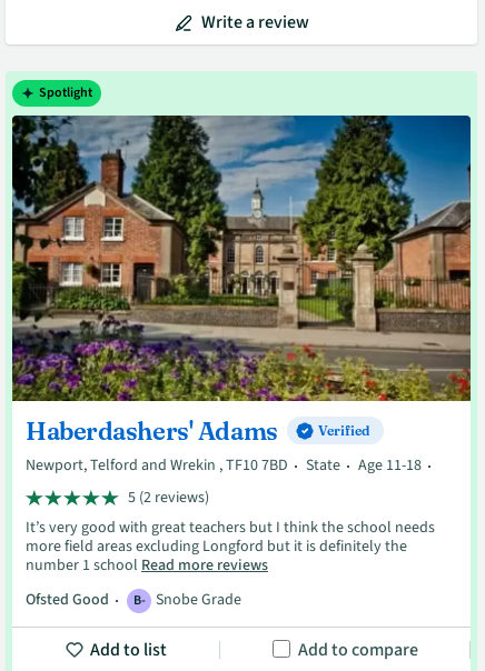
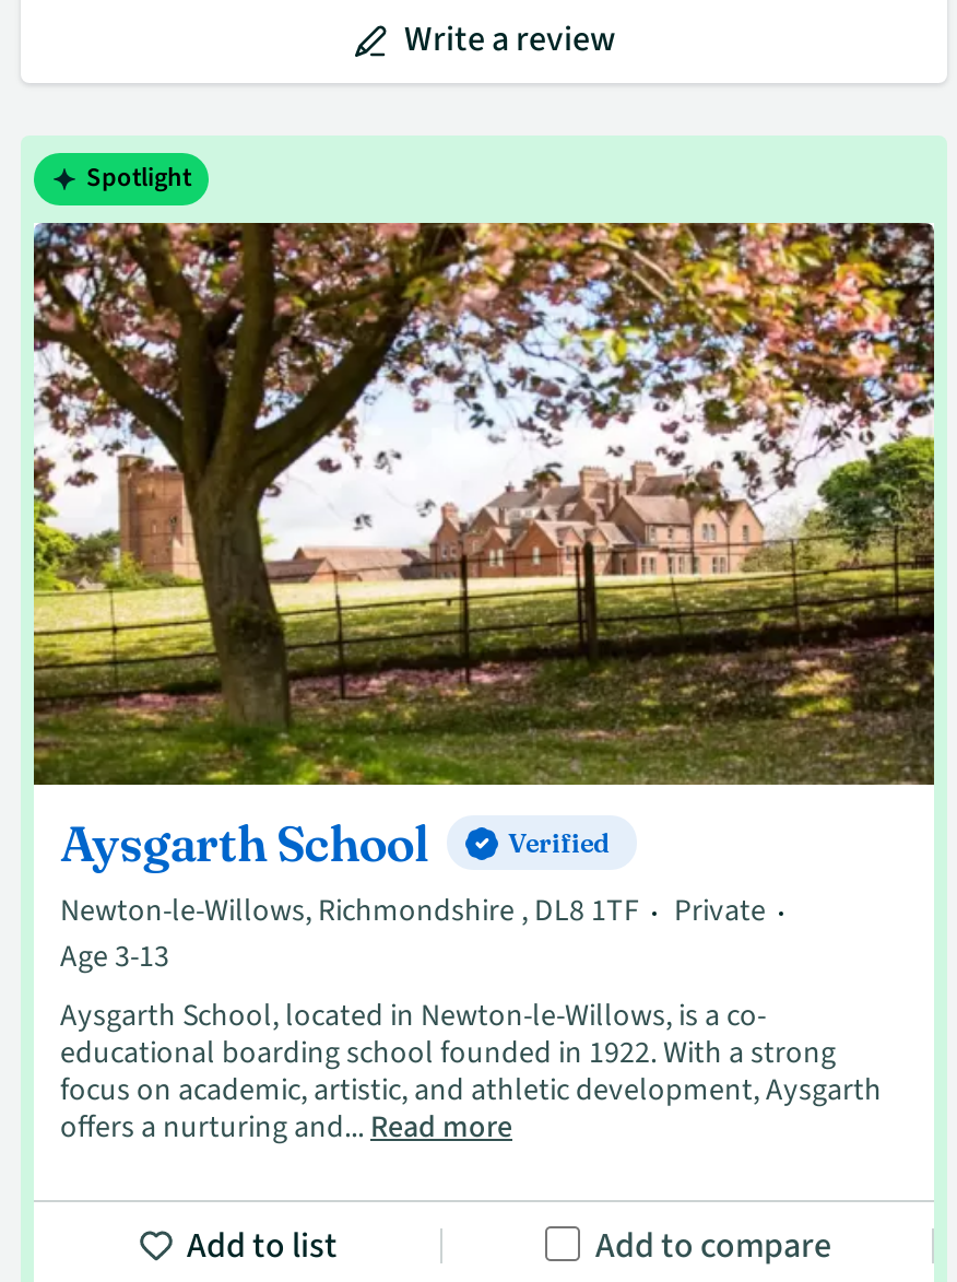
- [image]
- Haberdashers' Adams
+ [image]
+ Aysgarth School

- Newport, Telford and Wrekin , TF10 7BD
- State
- Age 11-18
- 5 (2 reviews)
- It’s very good with great teachers but I think the school needs
- more field areas excluding Longford but it is definitely the
- number 1 school Read more reviews
- Ofsted Good
- B- Snobe Grade
+ Newton-le-Willows, Richmondshire , DL8 1TF
+ Private
+ Age 3-13
+ Aysgarth School, located in Newton-le-Willows, is a co-
+ educational boarding school founded in 1922. With a strong
+ focus on academic, artistic, and athletic development, Aysgarth
+ offers a nurturing and... Read more
